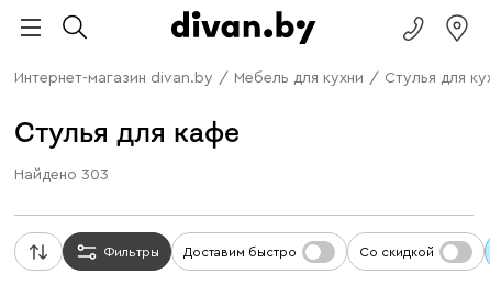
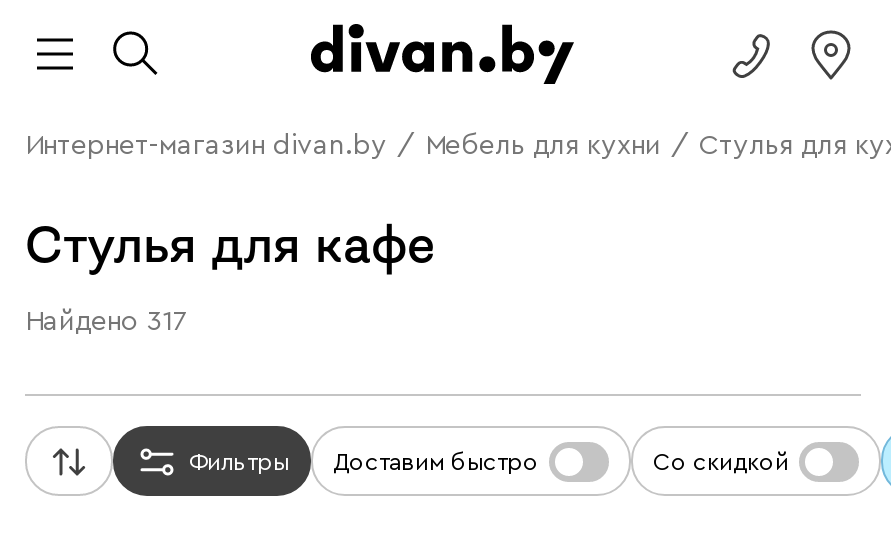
- Найдено 303
+ Найдено 317
